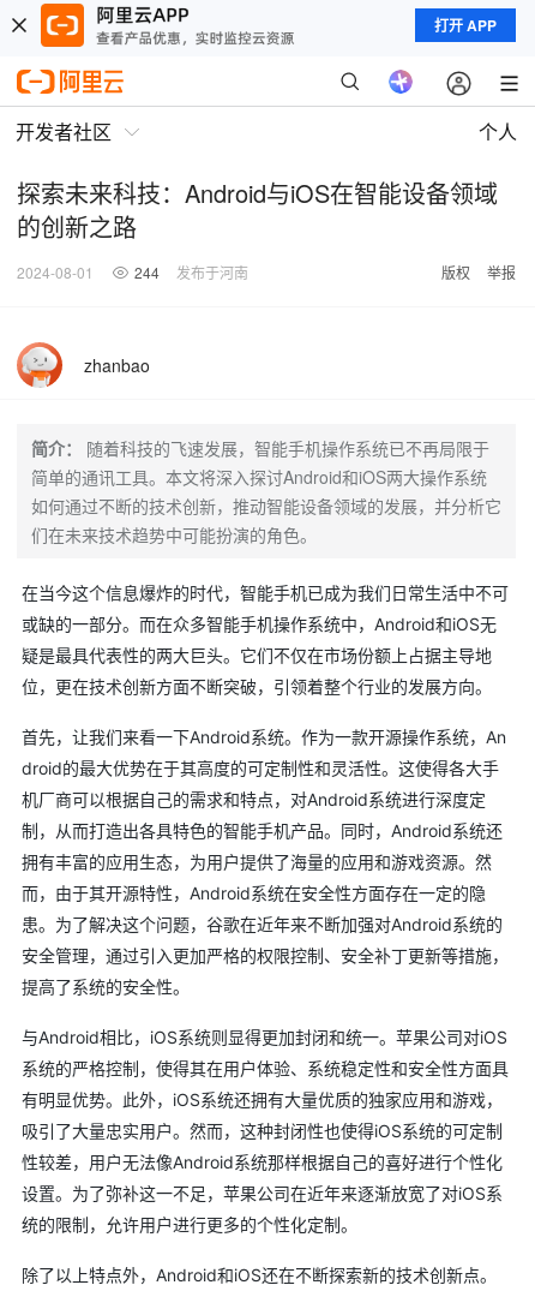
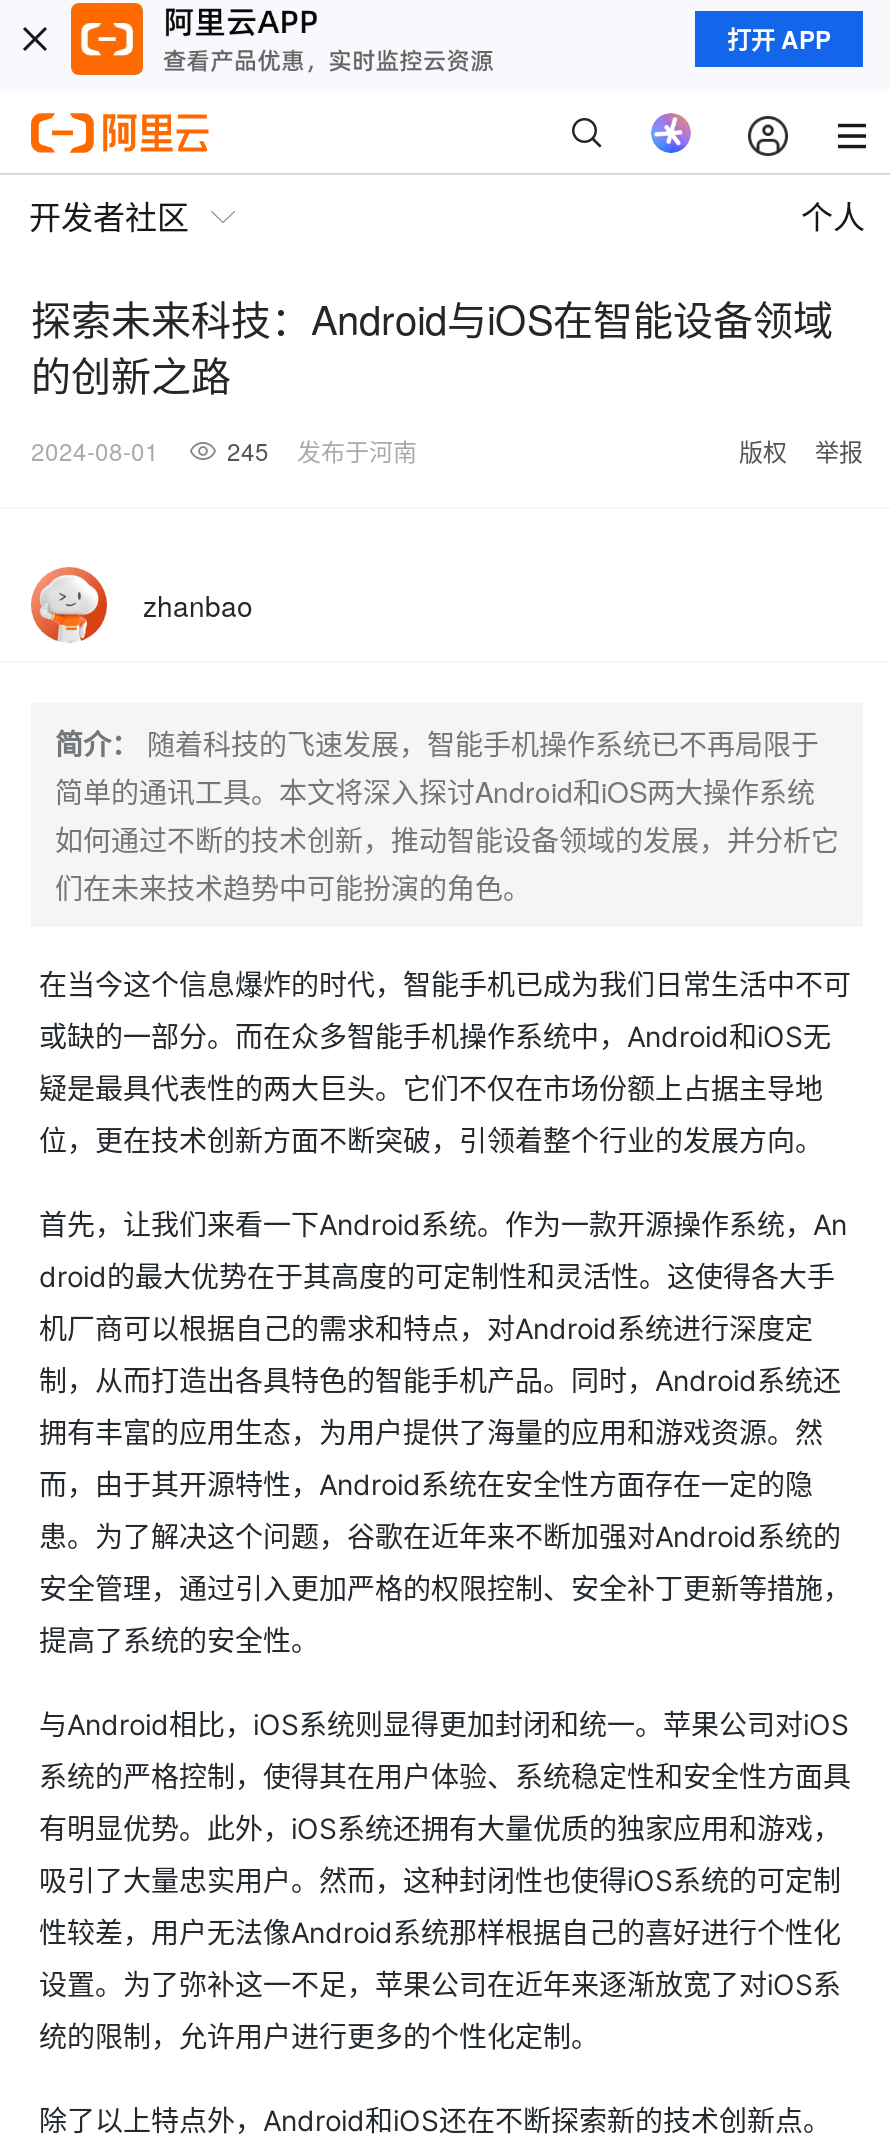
- 2024-08-01 244 发布于河南
+ 2024-08-01 245 发布于河南
